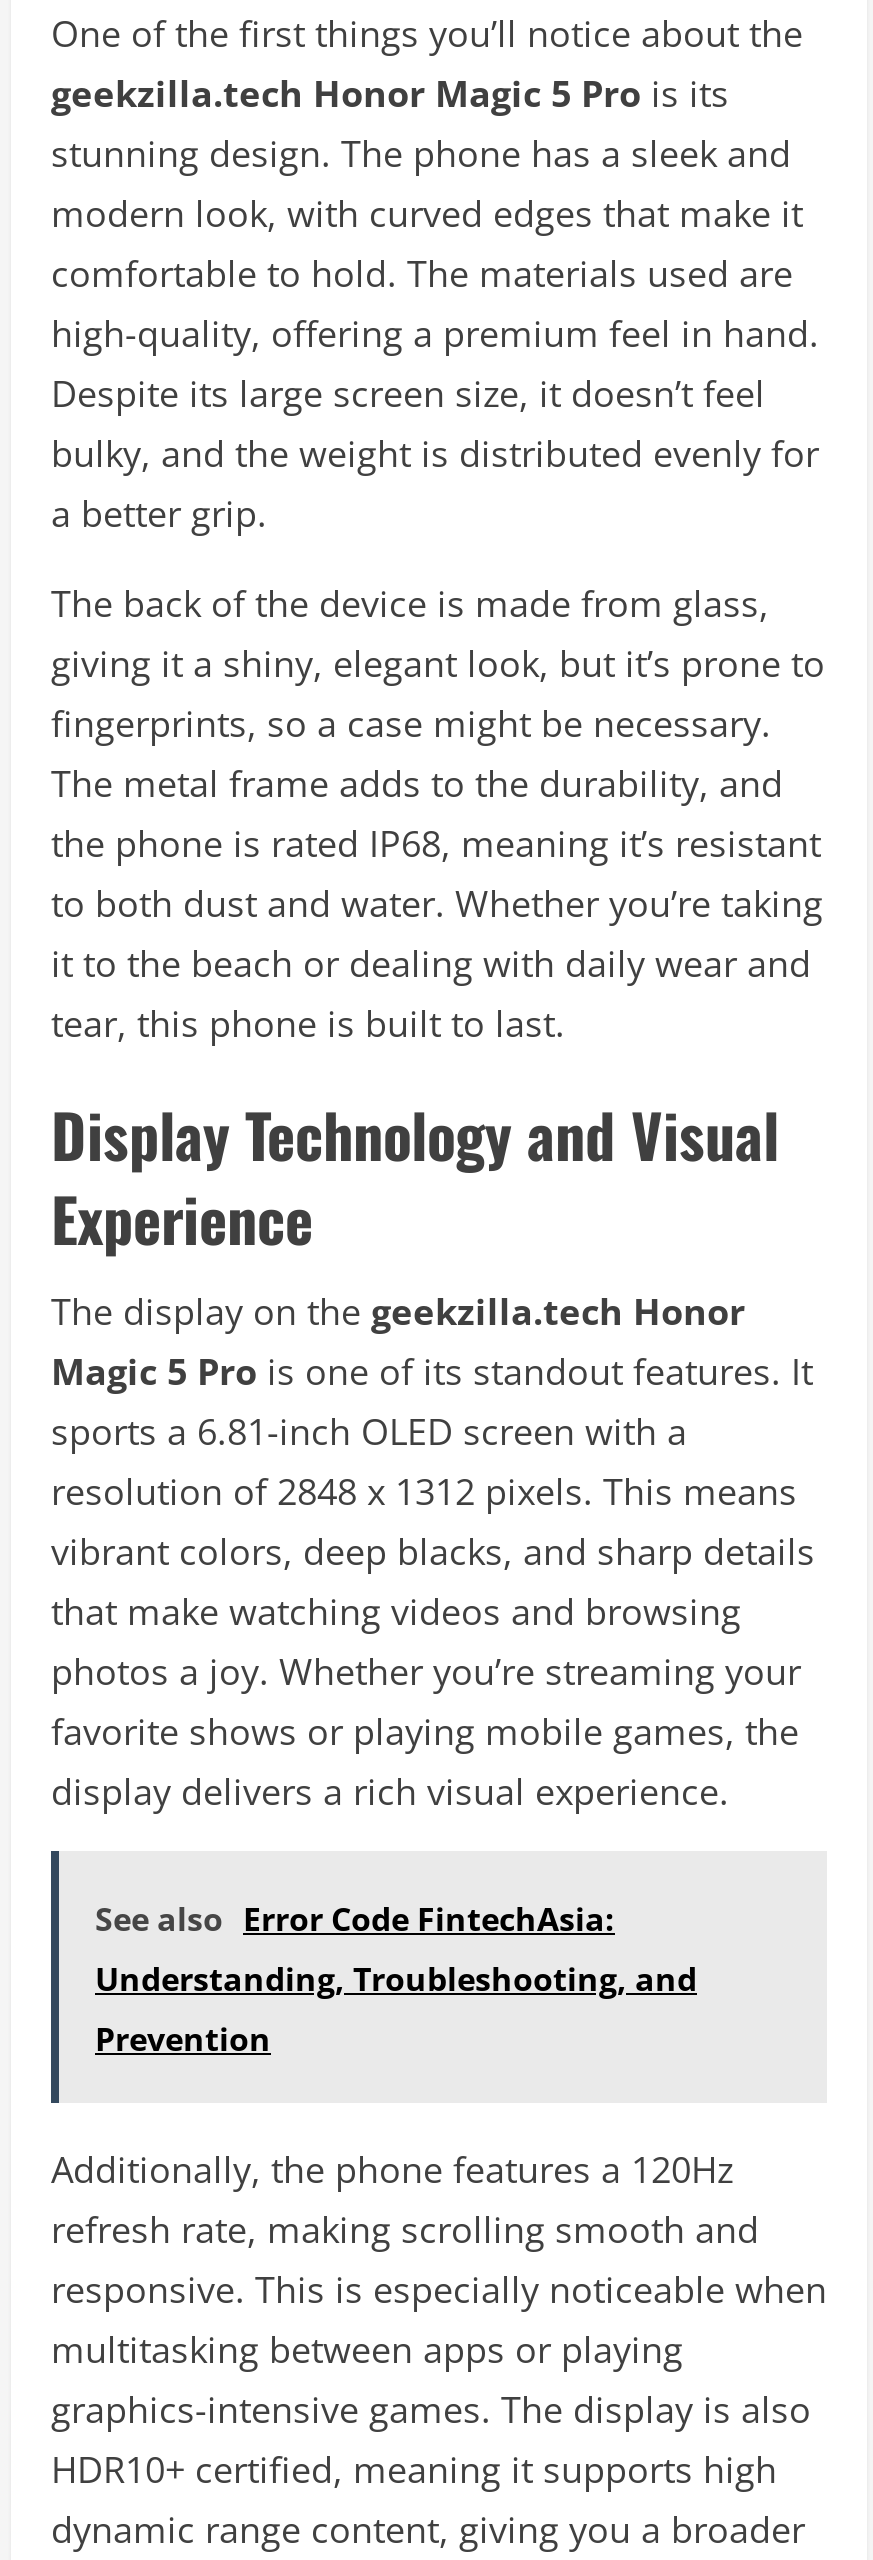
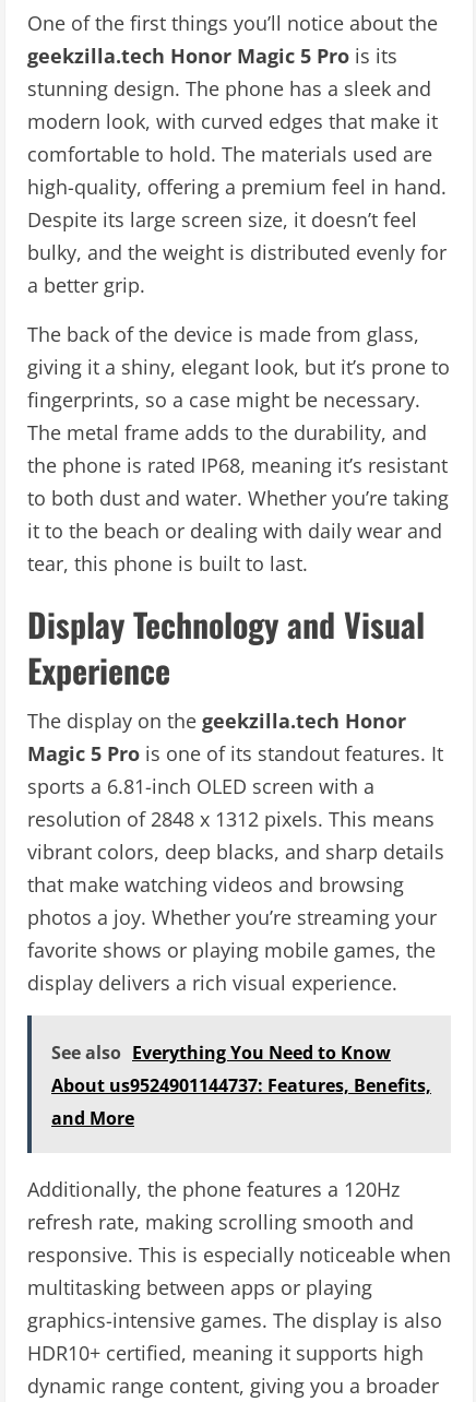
- See also Error Code FintechAsia:
- Understanding, Troubleshooting, and
- Prevention
+ See also Everything You Need to Know
+ About us9524901144737: Features, Benefits,
+ and More
